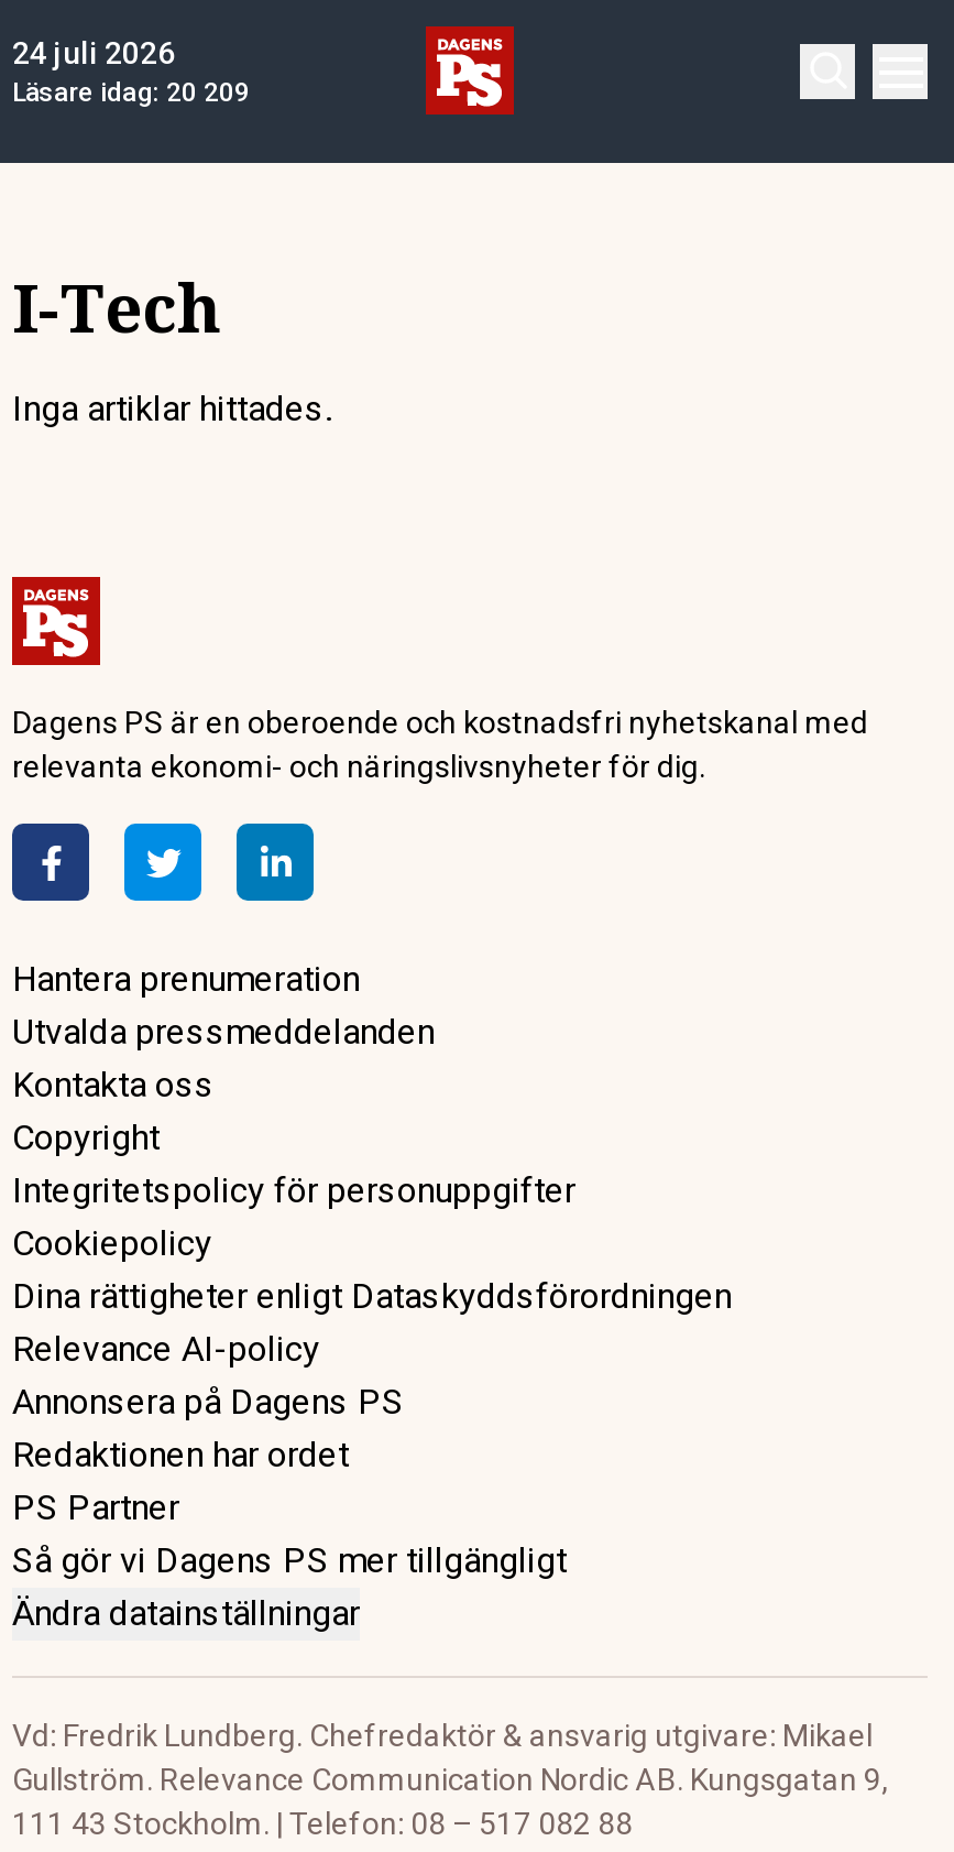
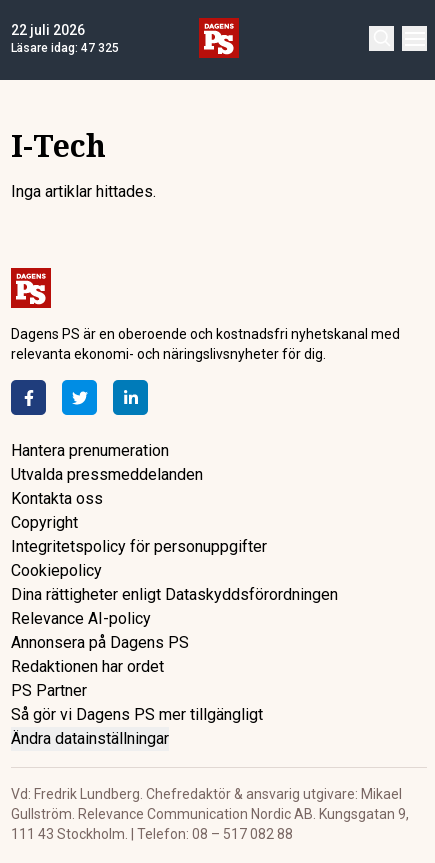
- 24 juli 2026
+ 22 juli 2026

- Läsare idag: 20 209
+ Läsare idag: 47 325
